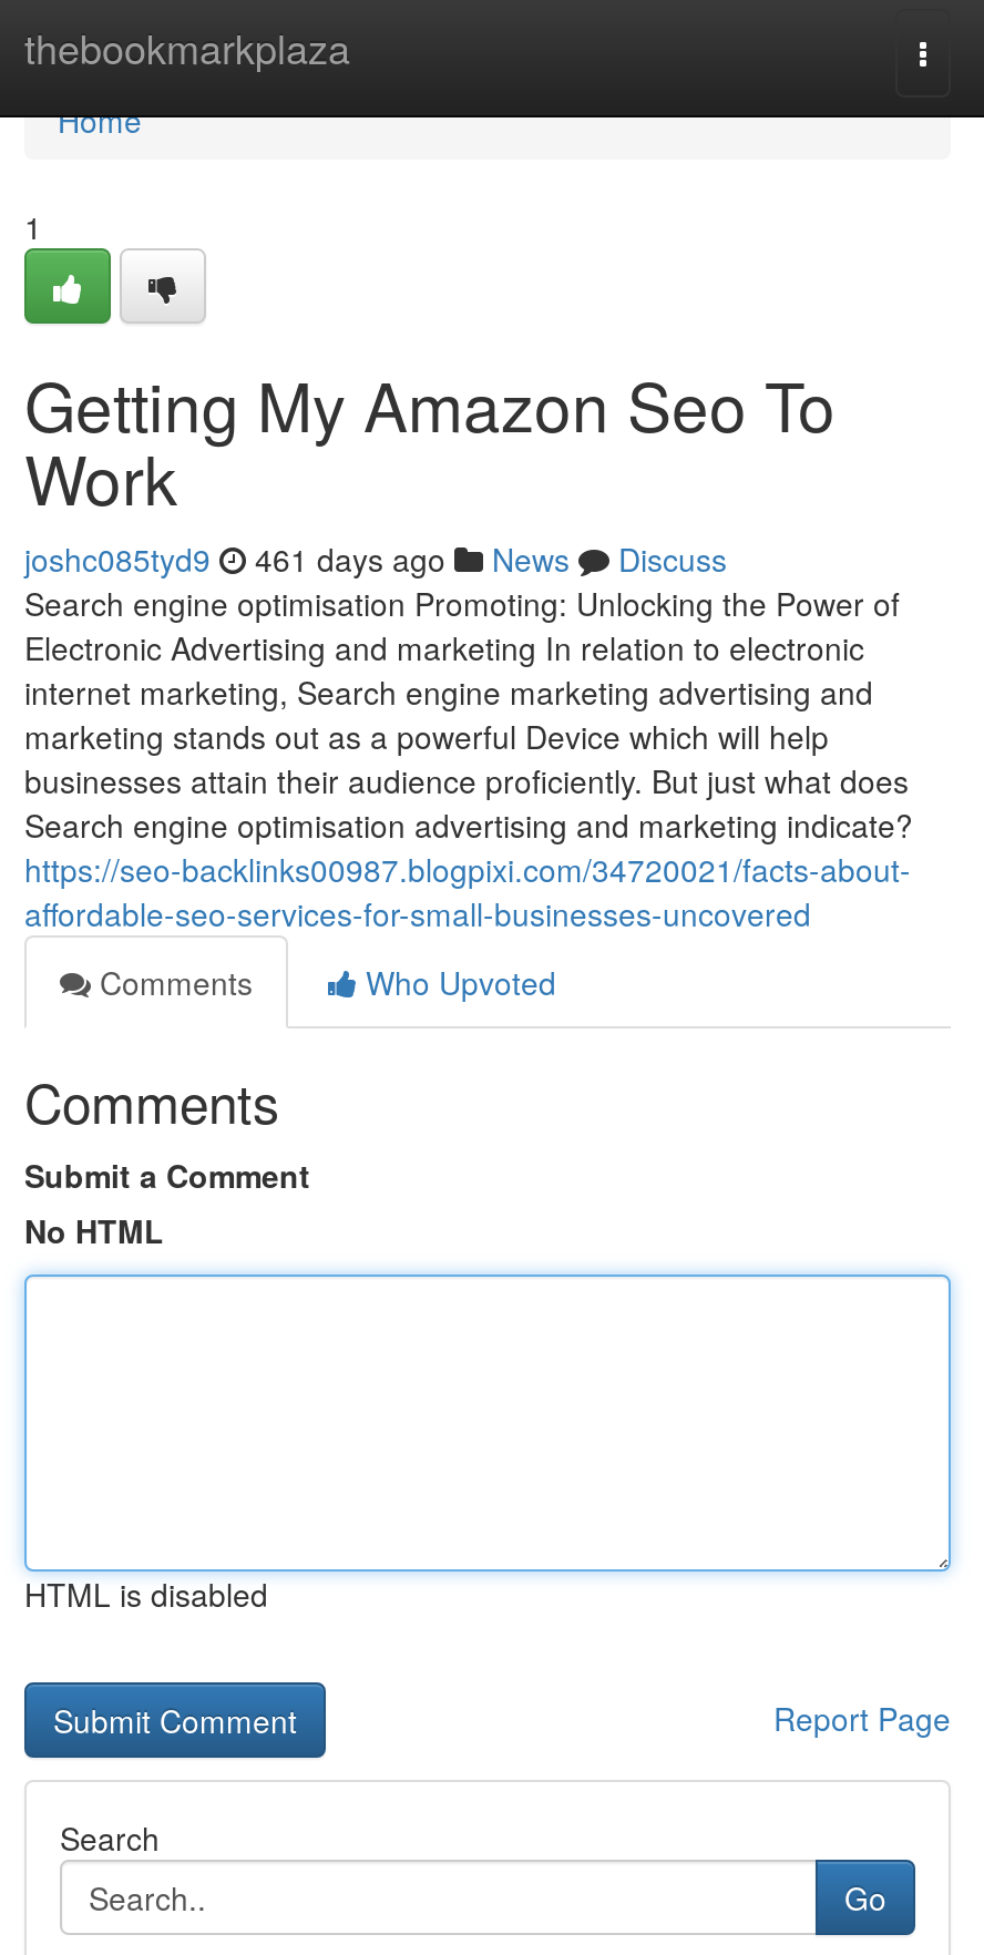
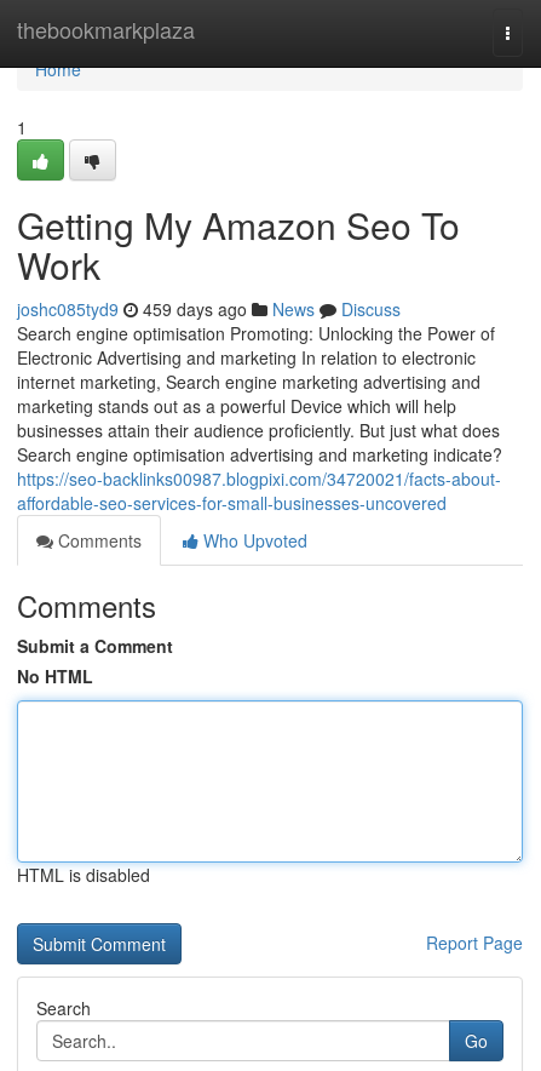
- joshc085tyd9 461 days ago News Discuss
+ joshc085tyd9 459 days ago News Discuss
